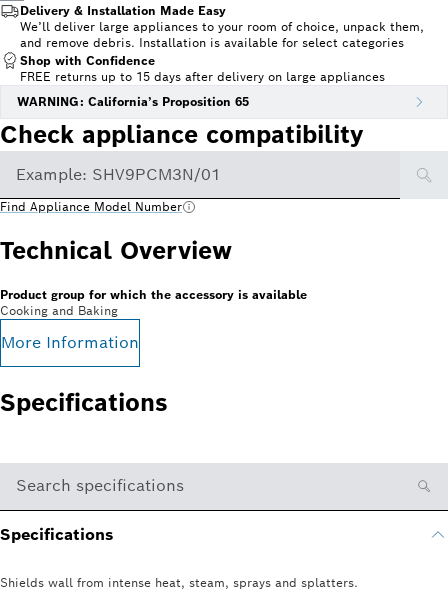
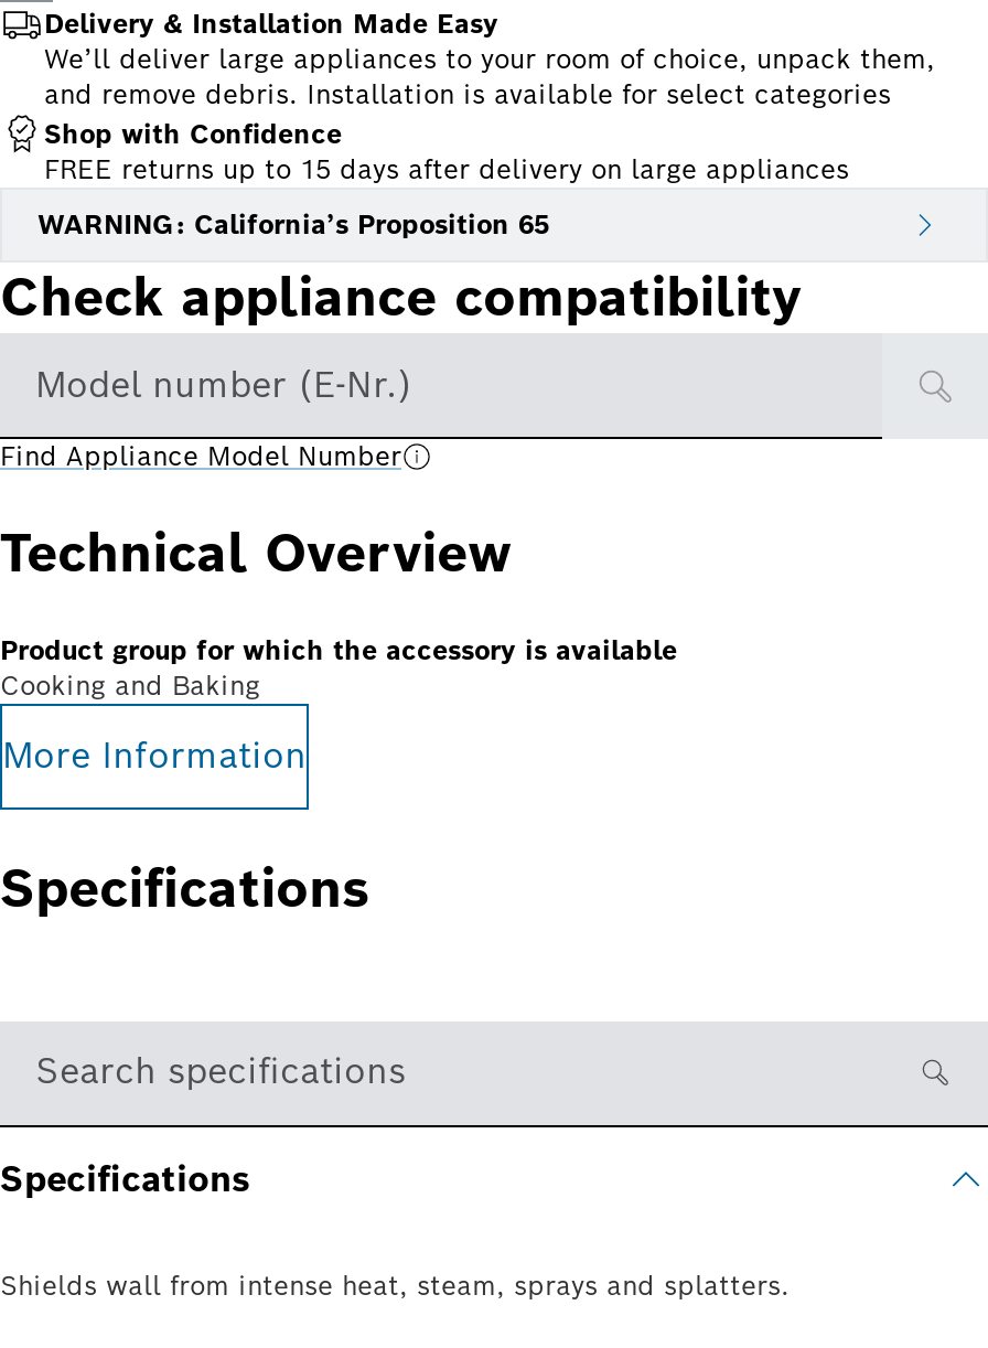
- Example: SHV9PCM3N/01
+ Model number (E-Nr.)
